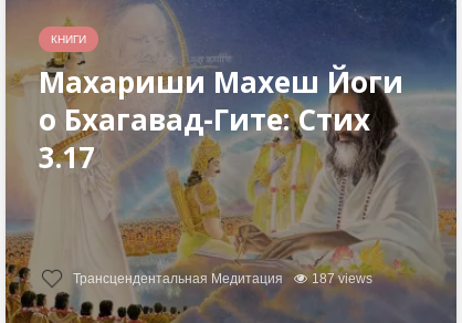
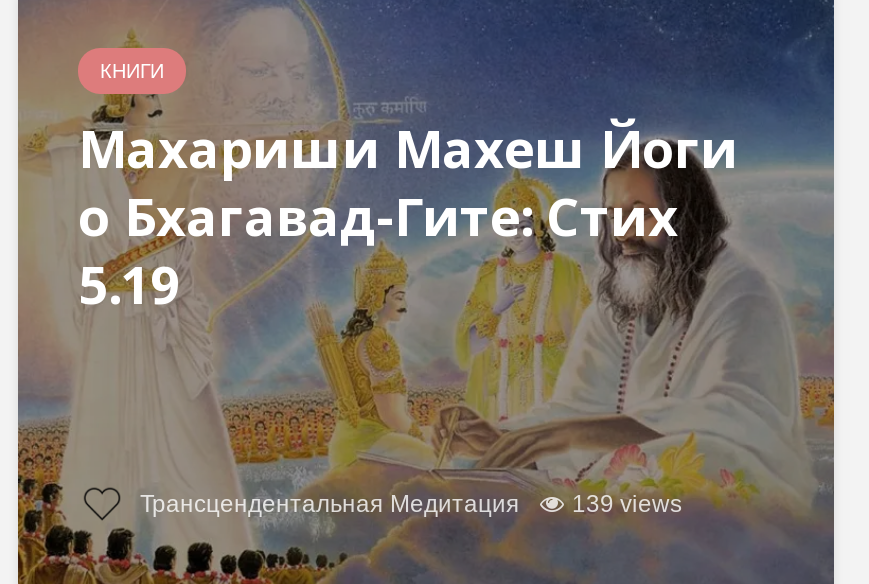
- 3.17
+ 5.19

- Трансцендентальная Медитация 187 views
+ Трансцендентальная Медитация 139 views
